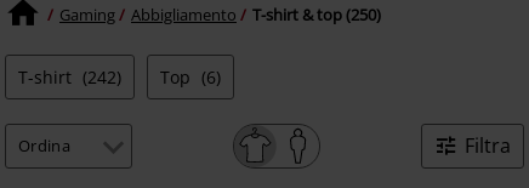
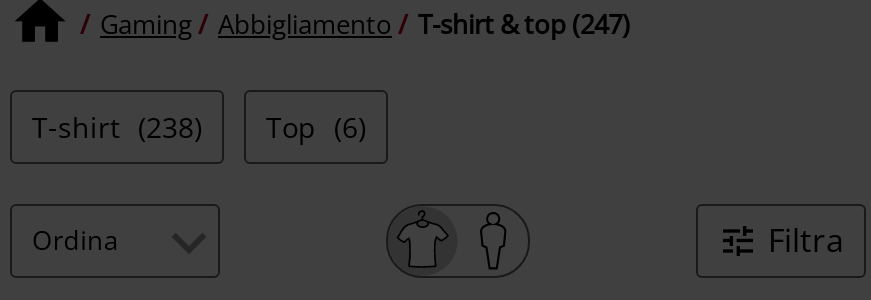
- Gaming Abbigliamento T-shirt & top (250)
+ Gaming Abbigliamento T-shirt & top (247)

- T-shirt (242) Top (6)
+ T-shirt (238) Top (6)
